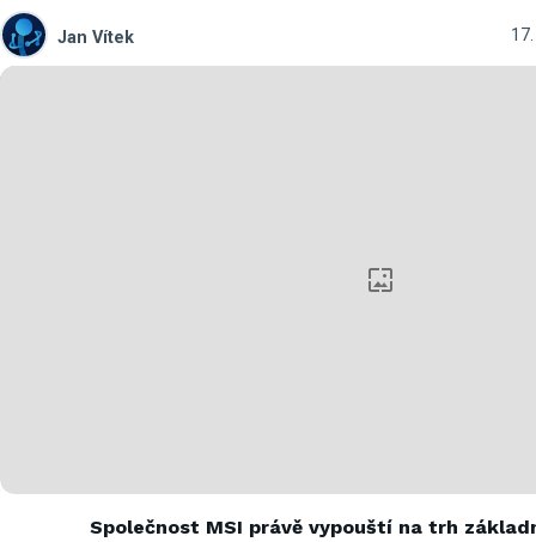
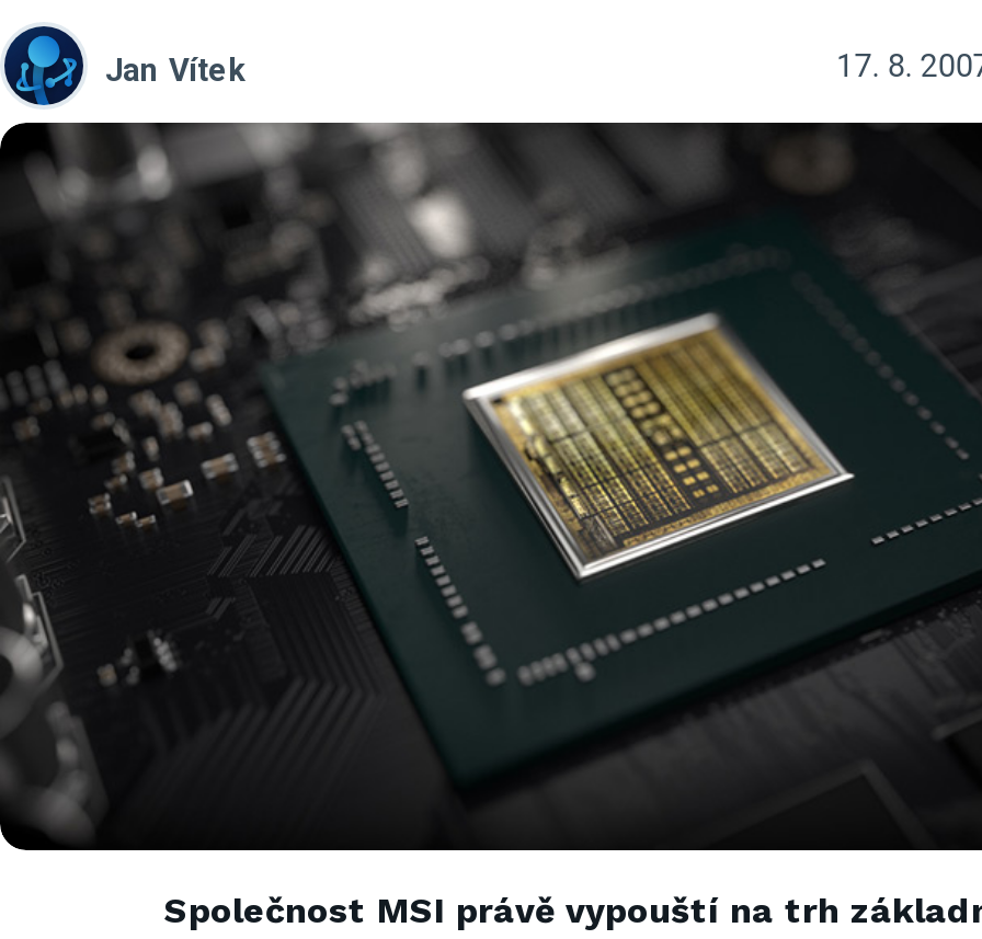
+ [image]
